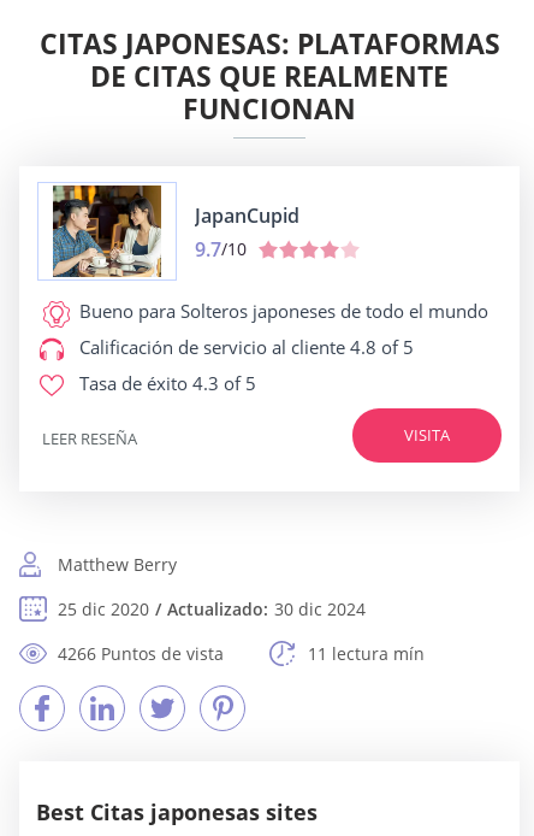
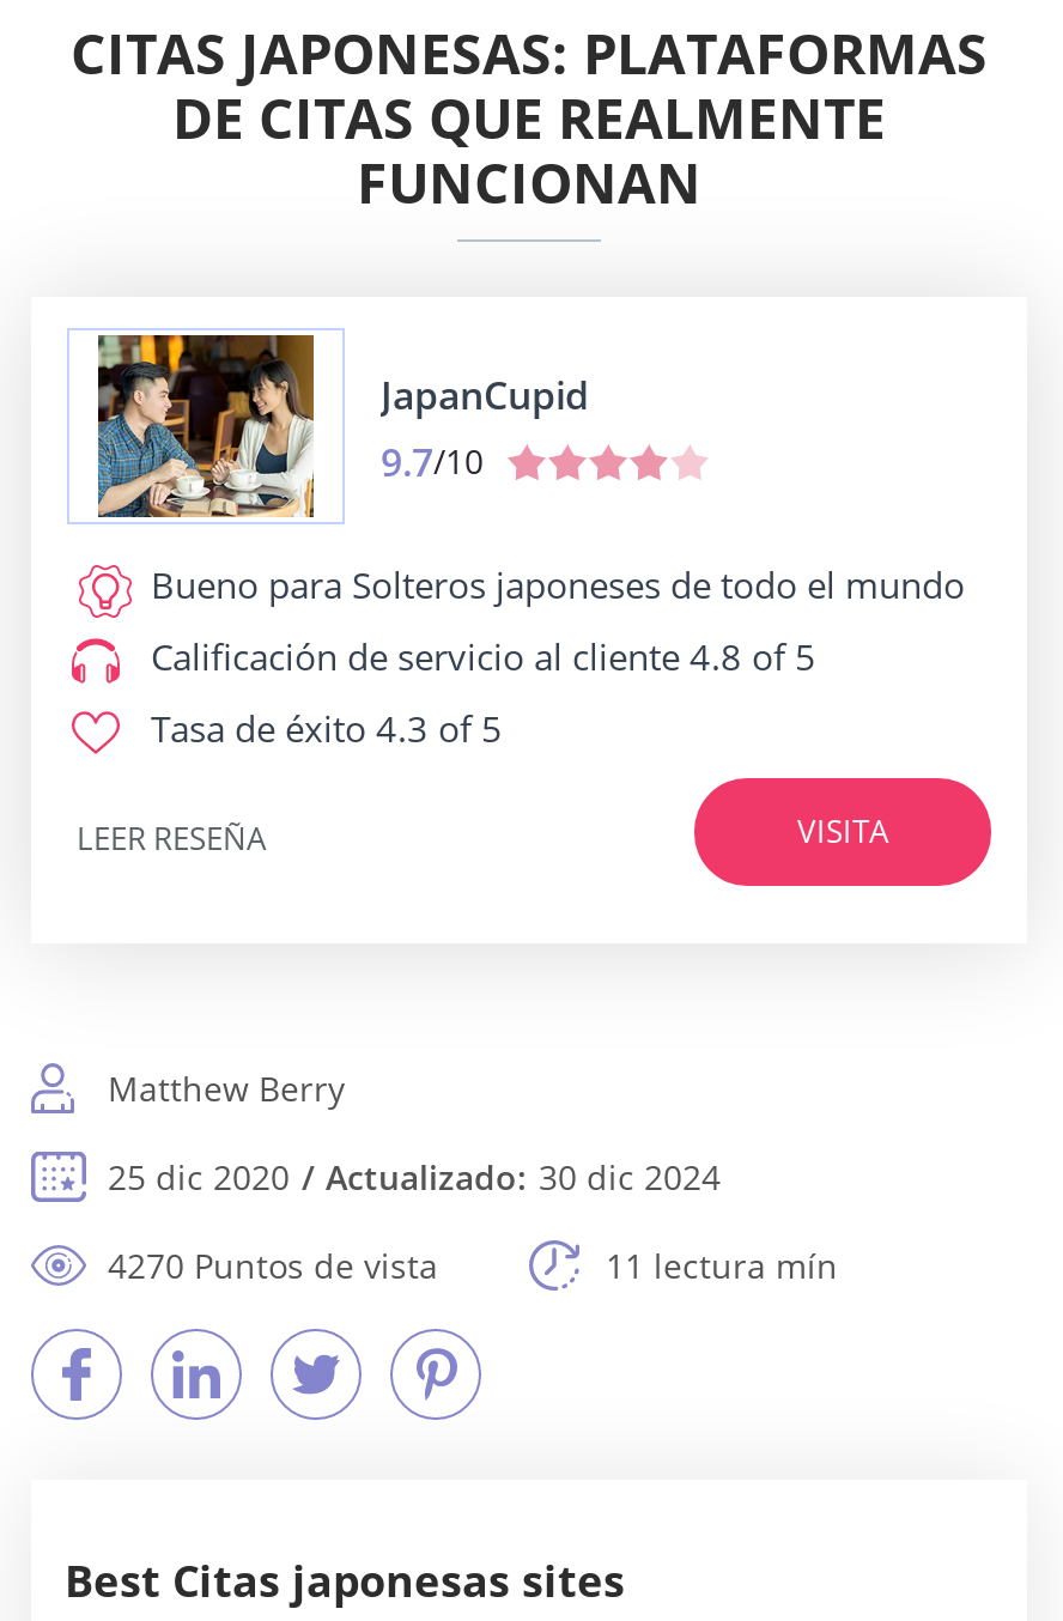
- 4266 Puntos de vista
+ 4270 Puntos de vista
